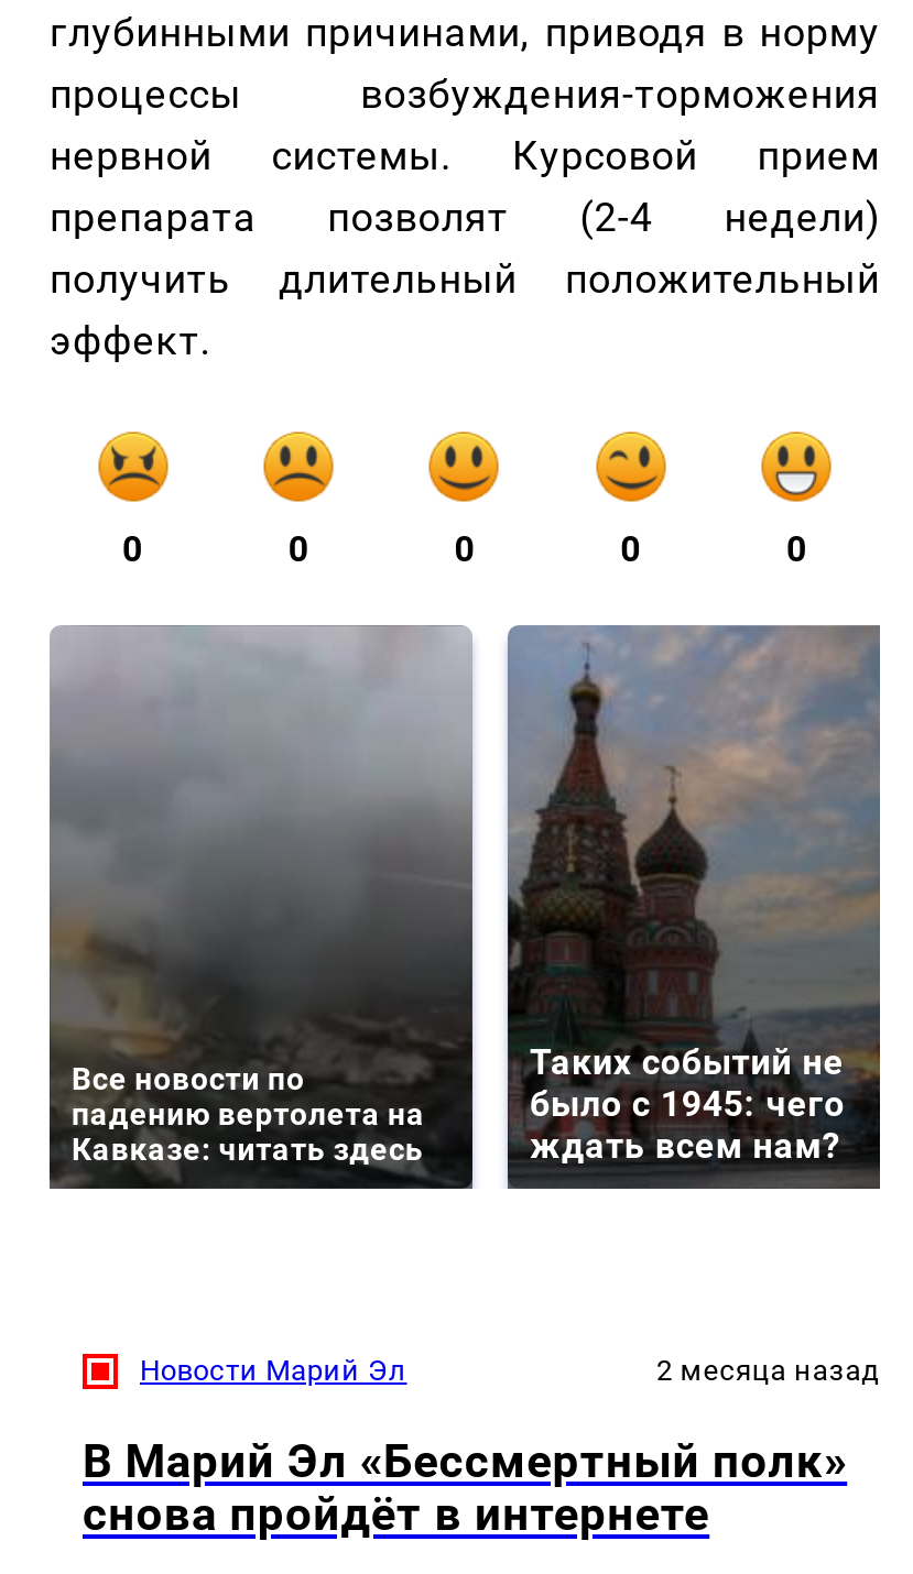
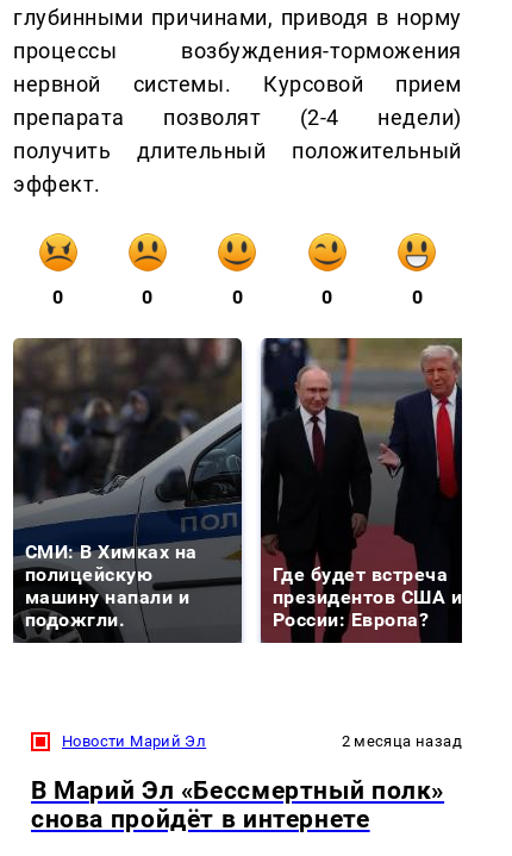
- [image]
- Все новости по
- падению вертолета на
- Кавказе: читать здесь
+ [image]
+ СМИ: В Химках на
+ полицейскую
+ машину напали и
+ подожгли.

- [image]
- Таких событий не
- было с 1945: чего
- ждать всем нам?
+ [image]
+ Где будет встреча
+ президентов США и
+ России: Европа?
